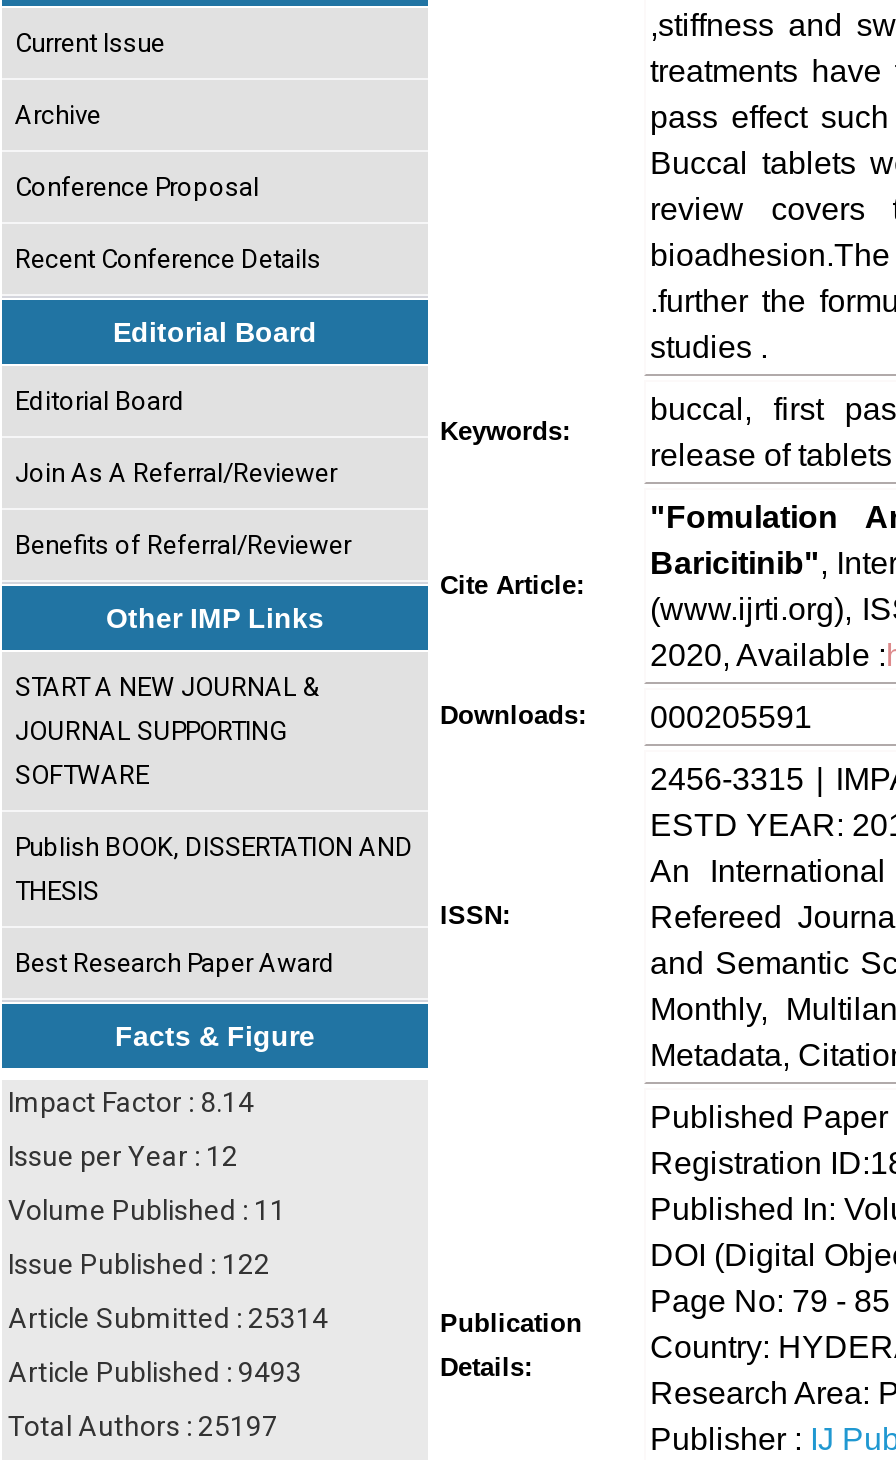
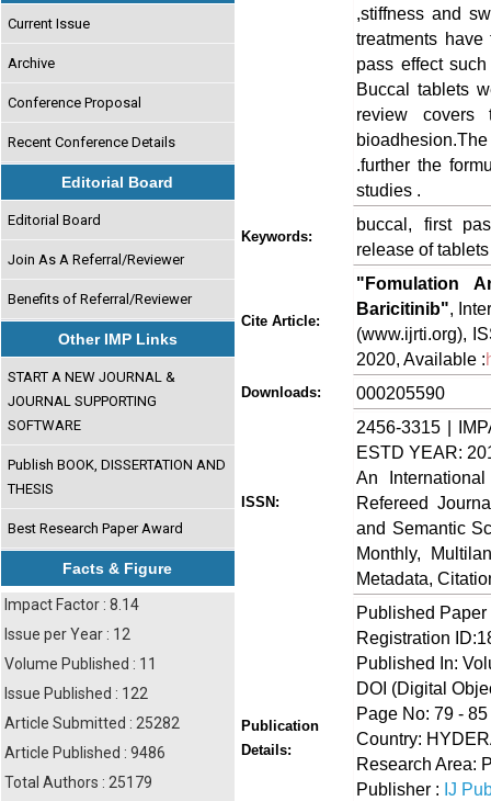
- 000205591
+ 000205590

- Article Submitted : 25314
+ Article Submitted : 25282

- Article Published : 9493
+ Article Published : 9486

- Total Authors : 25197
+ Total Authors : 25179
